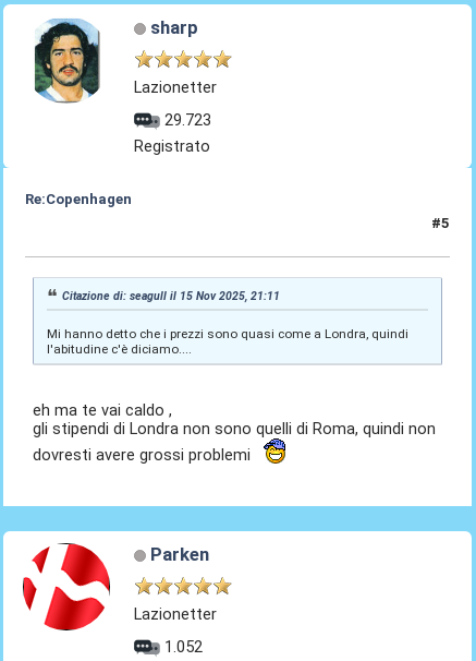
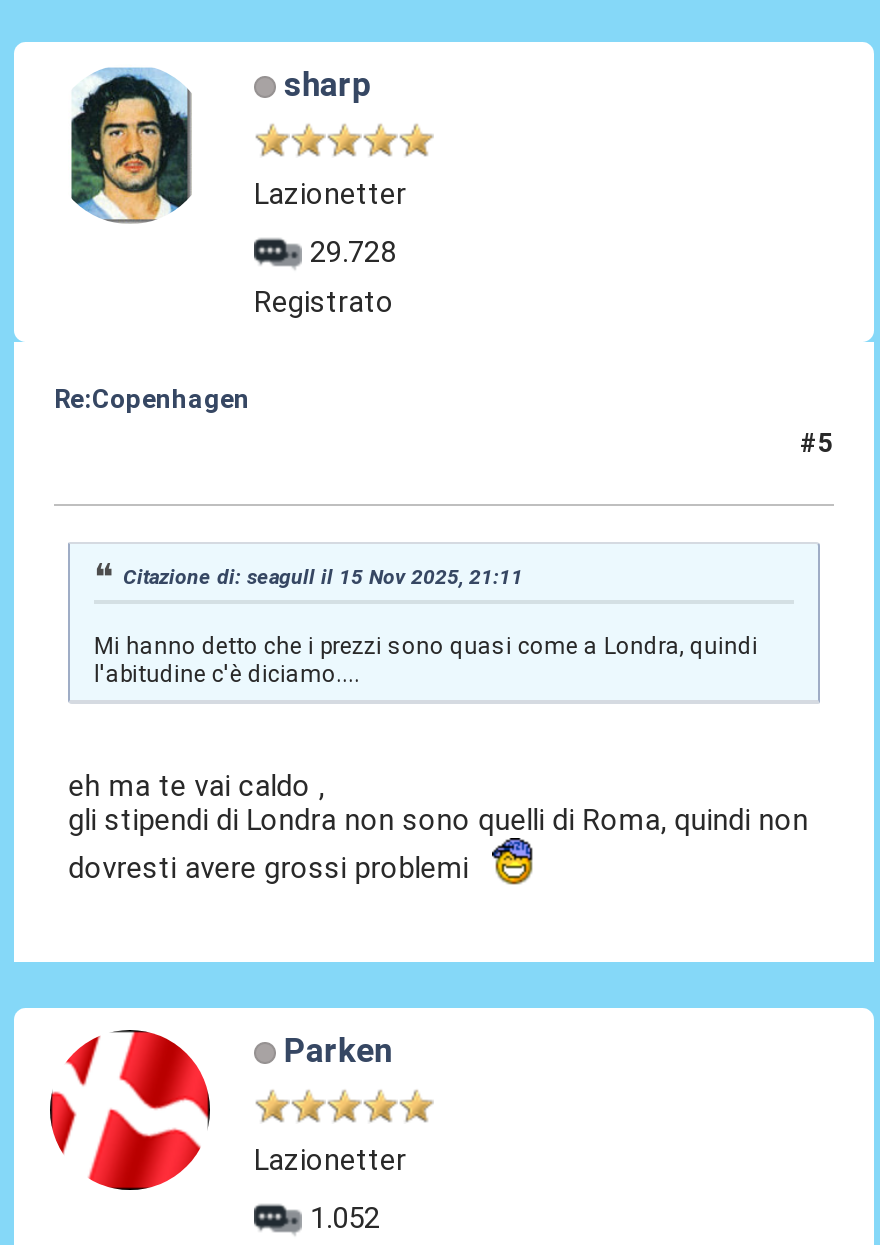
- 29.723
+ 29.728
